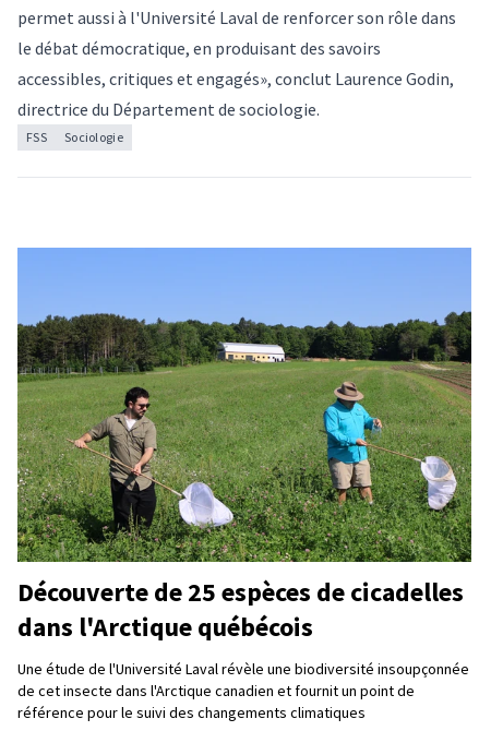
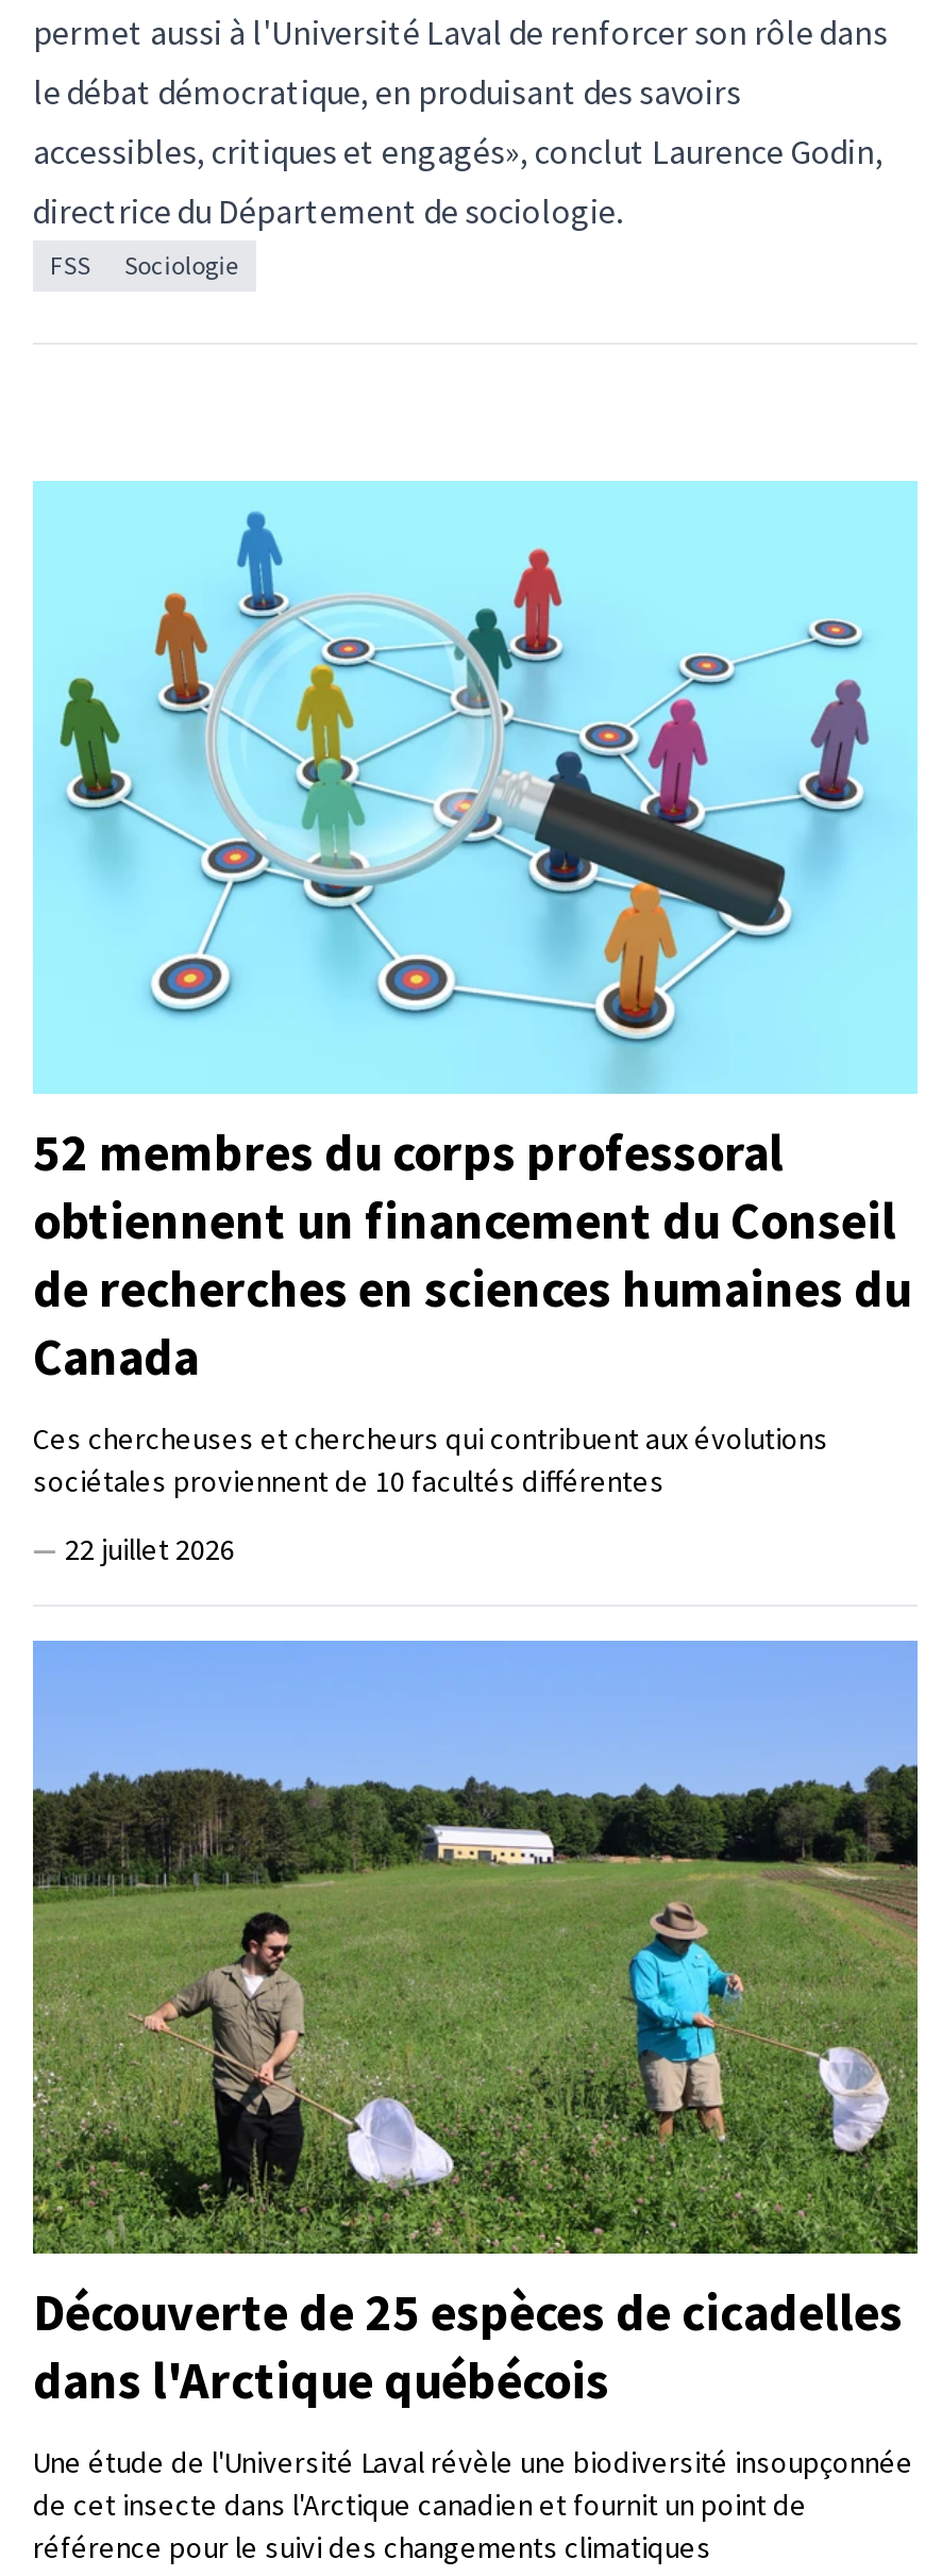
+ [image]
+ 52 membres du corps professoral
+ obtiennent un financement du Conseil
+ de recherches en sciences humaines du
+ Canada
+ Ces chercheuses et chercheurs qui contribuent aux évolutions
+ sociétales proviennent de 10 facultés différentes
+ — 22 juillet 2026
